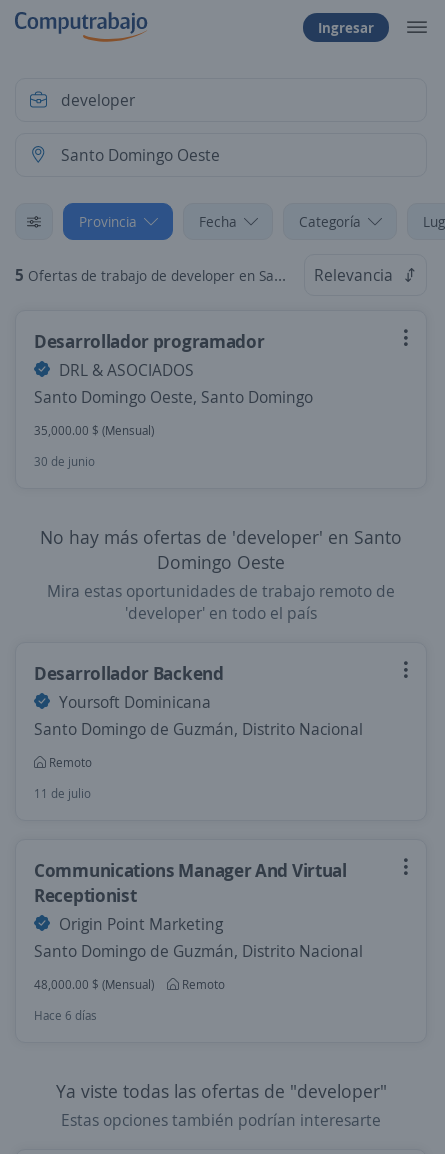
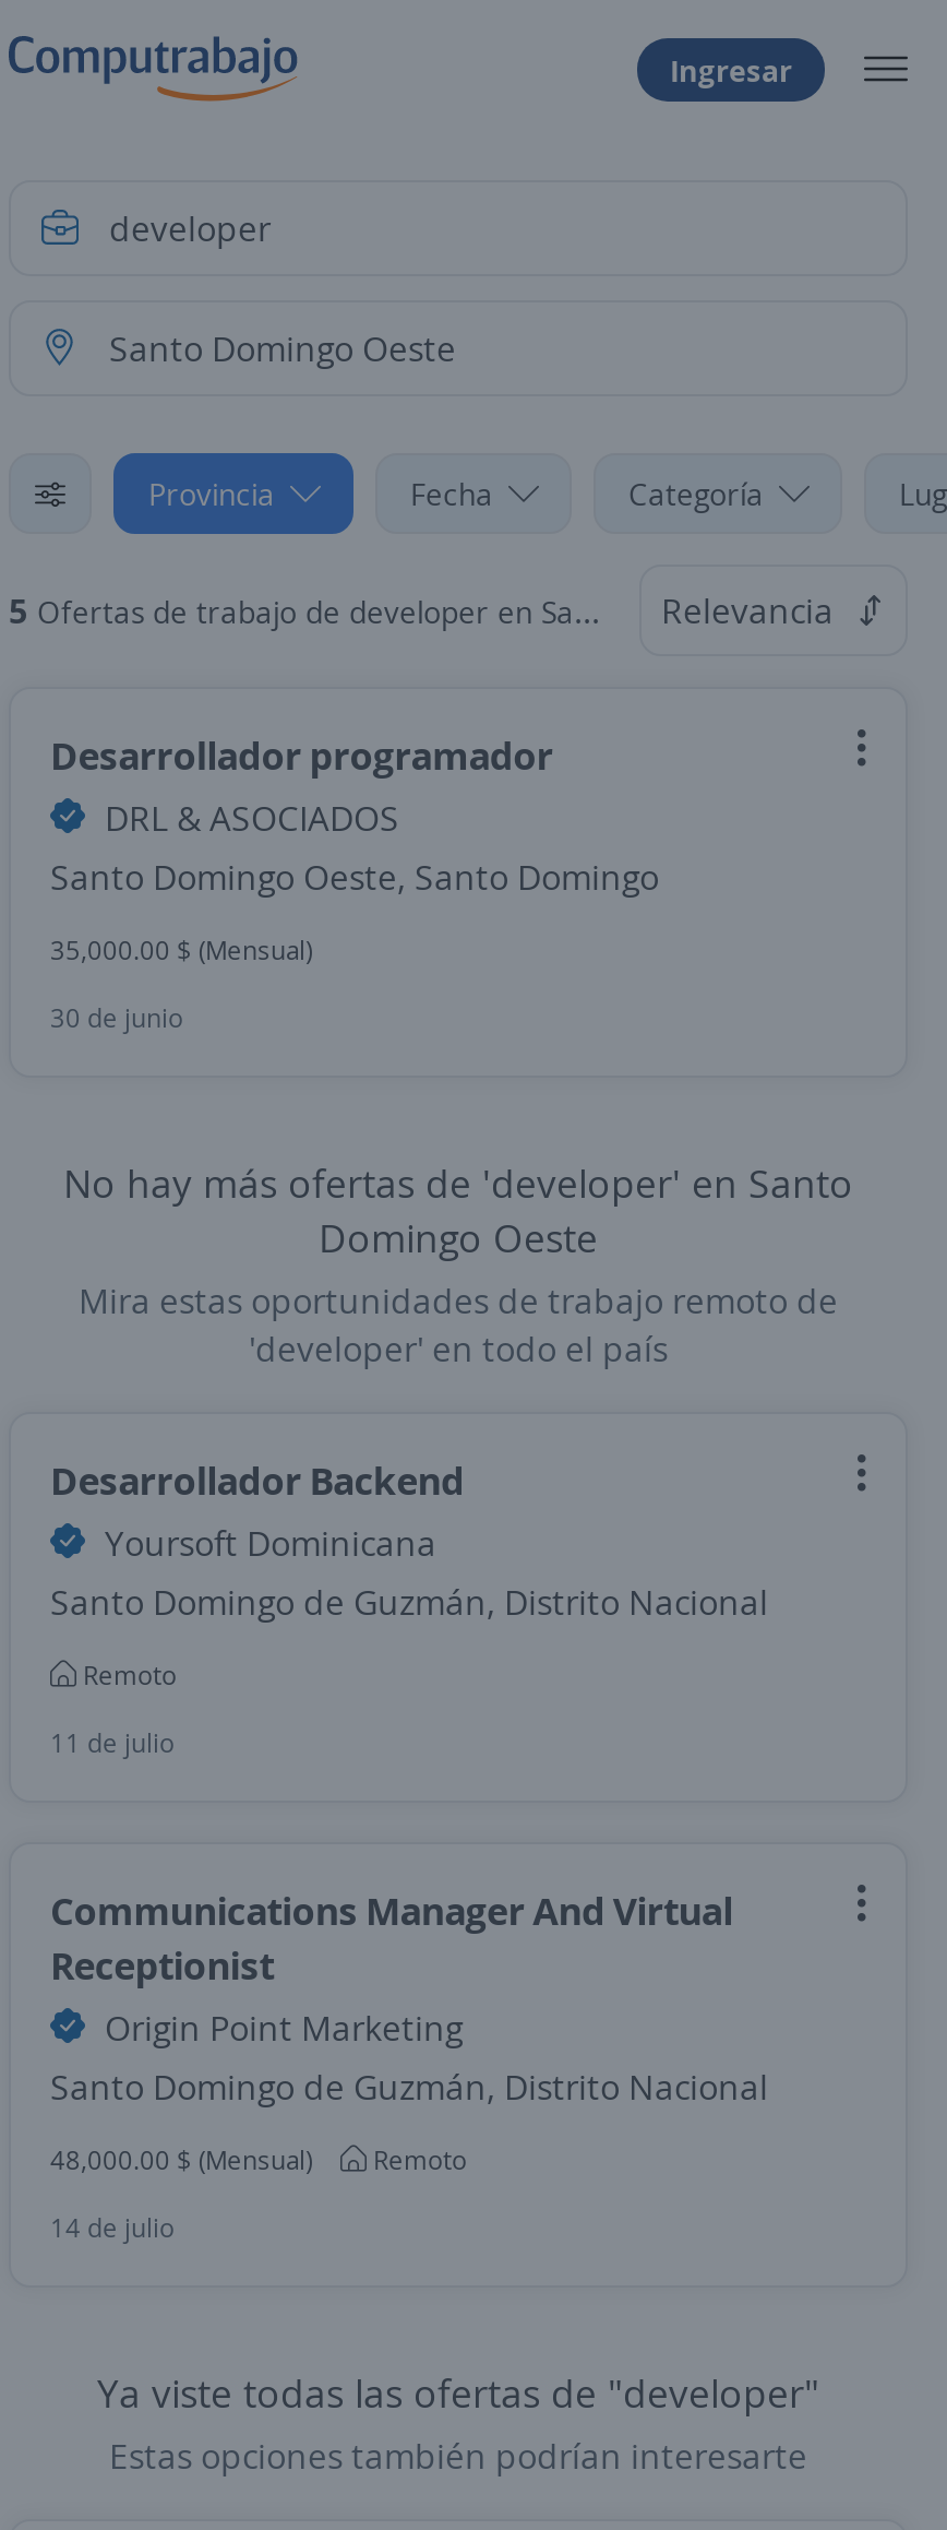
- Hace 6 días
+ 14 de julio
